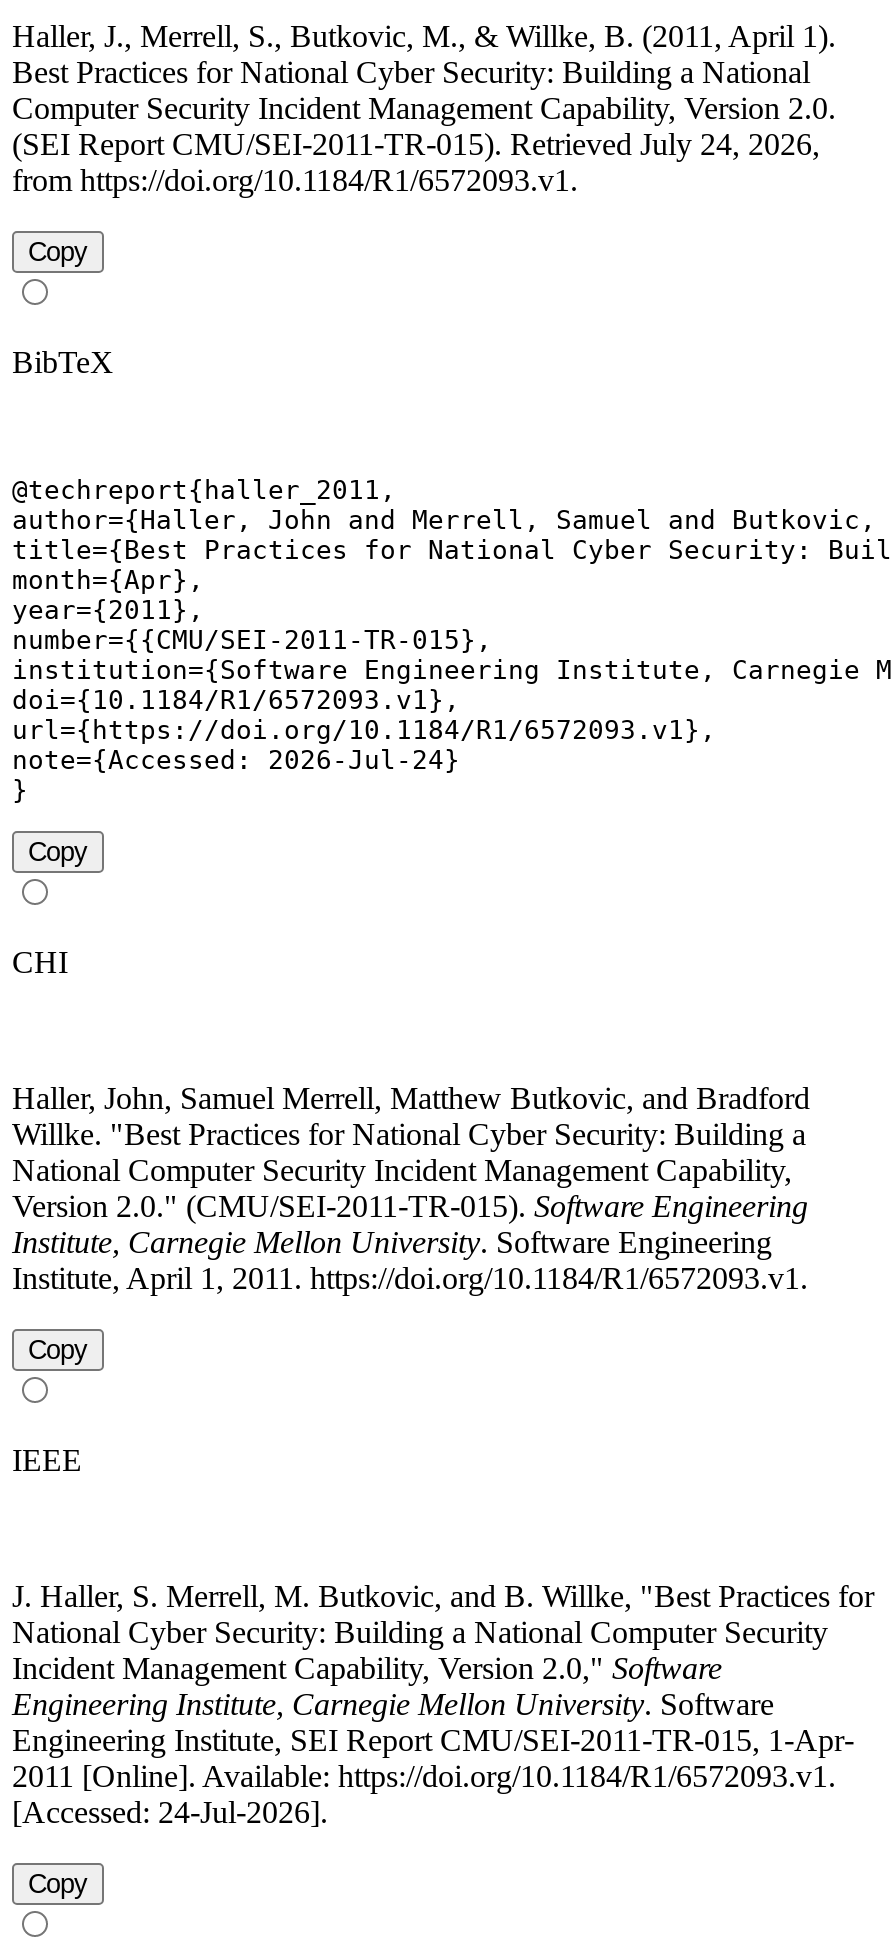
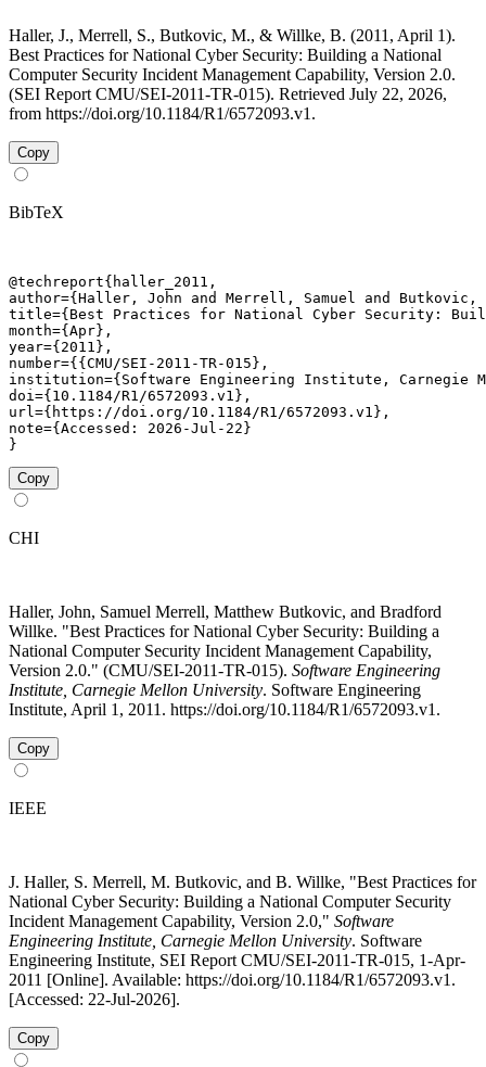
- (SEI Report CMU/SEI-2011-TR-015). Retrieved July 24, 2026,
+ (SEI Report CMU/SEI-2011-TR-015). Retrieved July 22, 2026,

- note={Accessed: 2026-Jul-24}
+ note={Accessed: 2026-Jul-22}

- [Accessed: 24-Jul-2026].
+ [Accessed: 22-Jul-2026].
